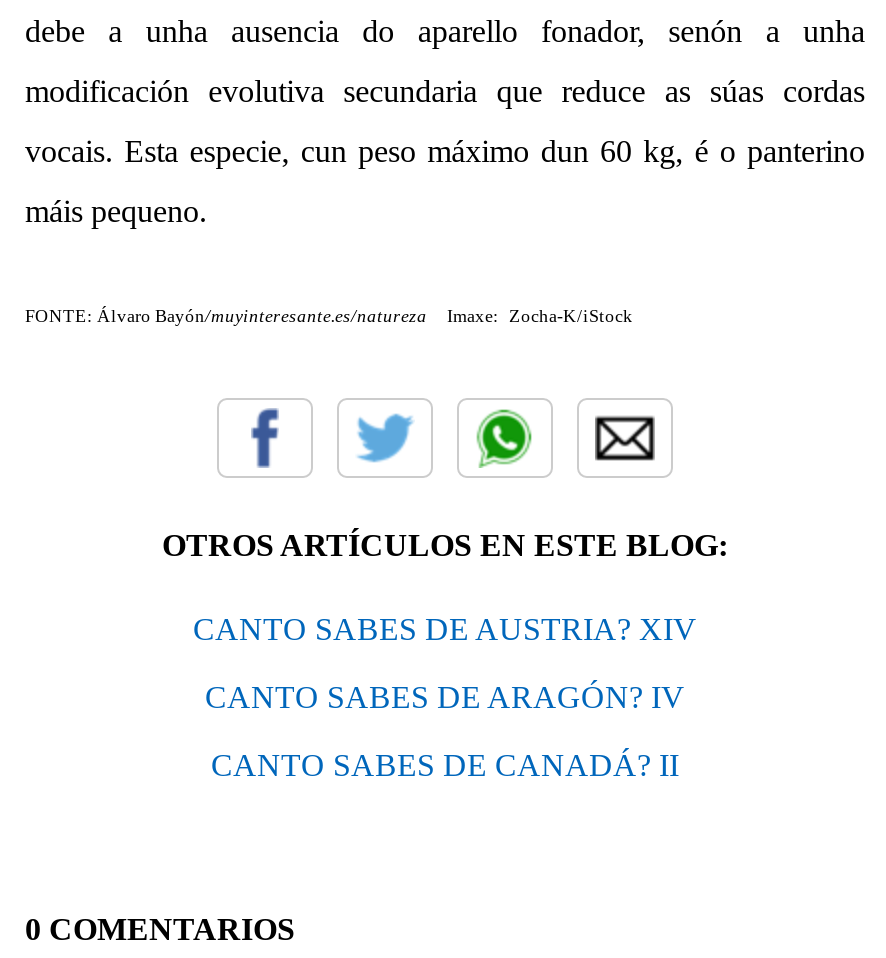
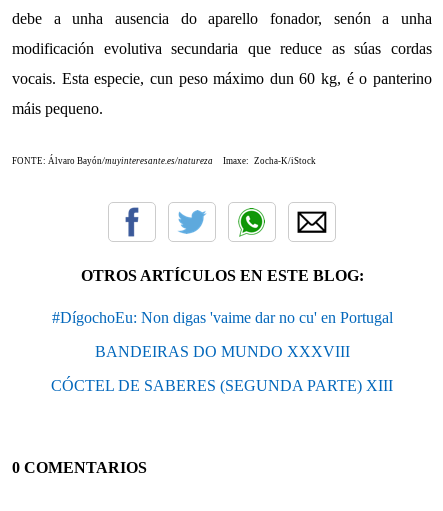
- CANTO SABES DE AUSTRIA? XIV
+ #DígochoEu: Non digas 'vaime dar no cu' en Portugal

- CANTO SABES DE ARAGÓN? IV
+ BANDEIRAS DO MUNDO XXXVIII

- CANTO SABES DE CANADÁ? II
+ CÓCTEL DE SABERES (SEGUNDA PARTE) XIII
